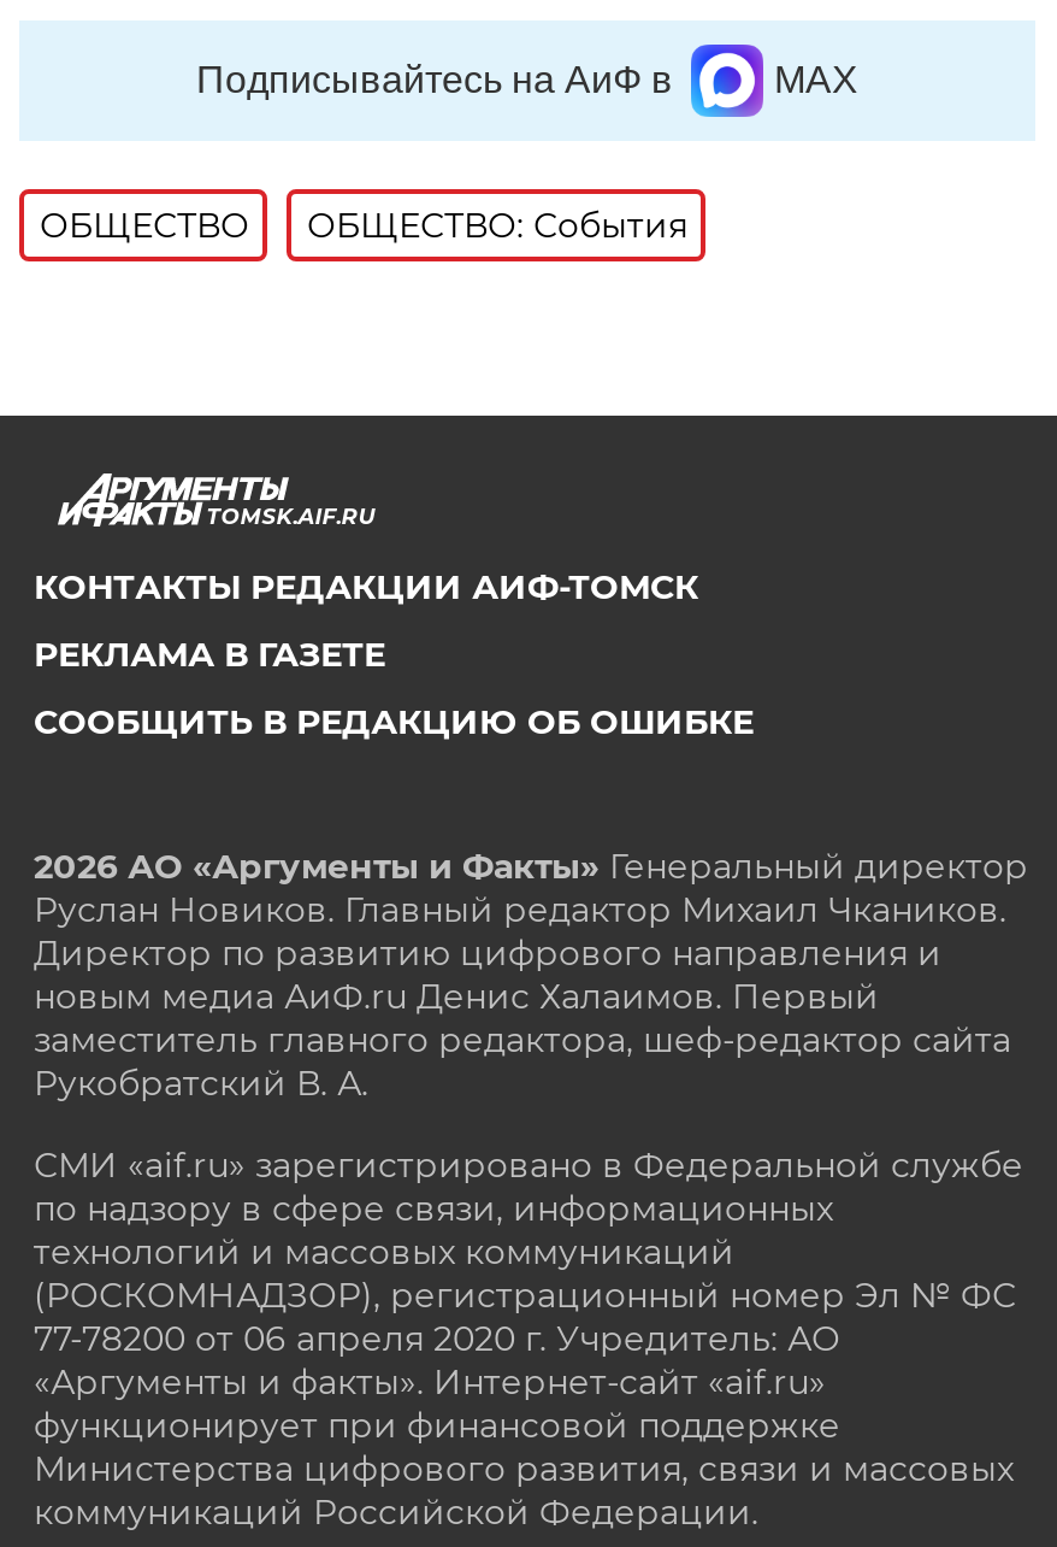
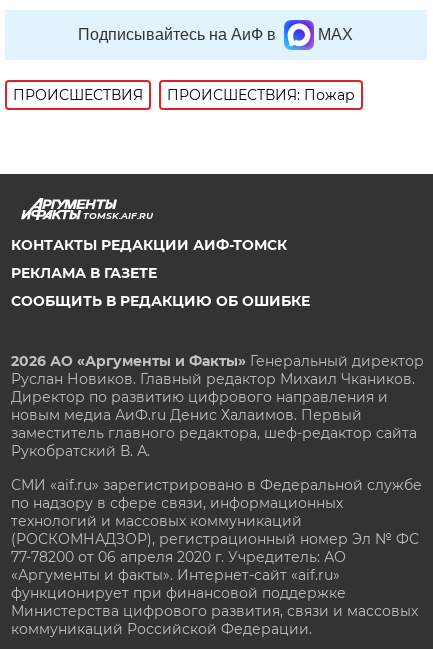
- ОБЩЕСТВО
- ОБЩЕСТВО: События
+ ПРОИСШЕСТВИЯ
+ ПРОИСШЕСТВИЯ: Пожар
